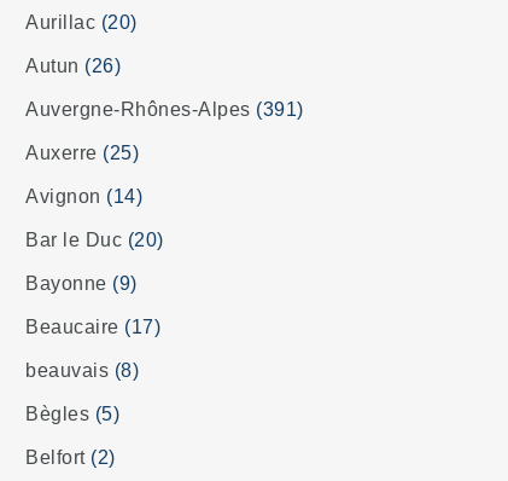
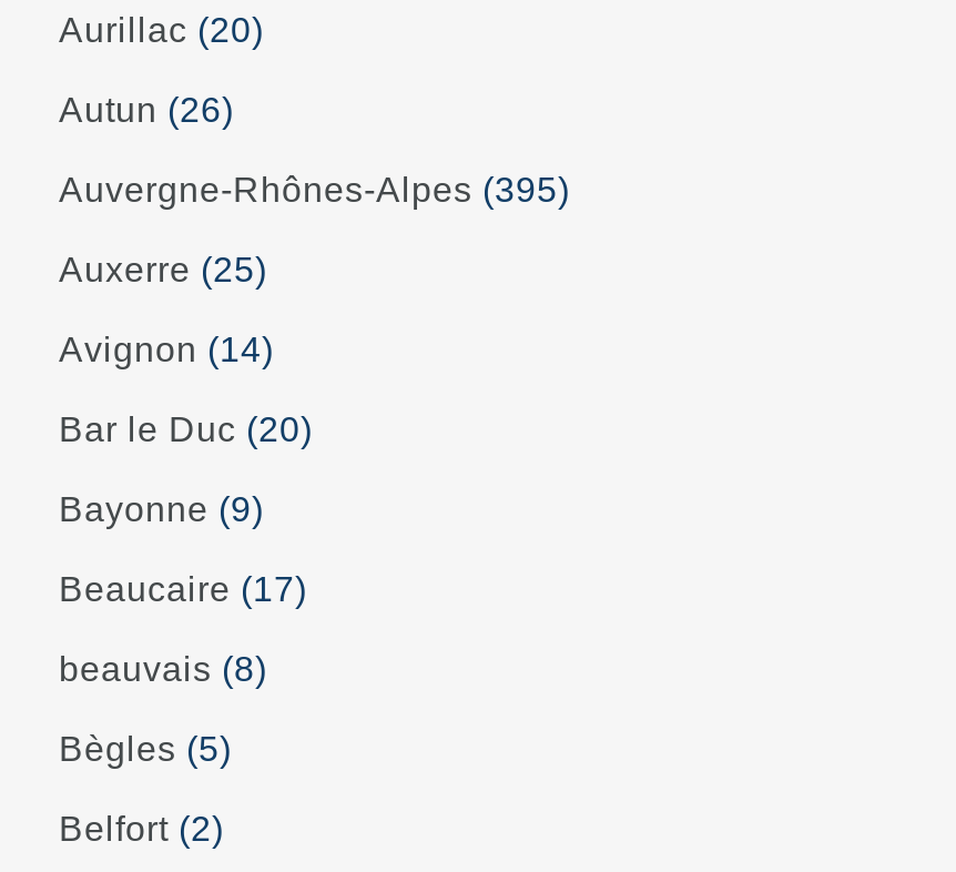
- Auvergne-Rhônes-Alpes (391)
+ Auvergne-Rhônes-Alpes (395)
